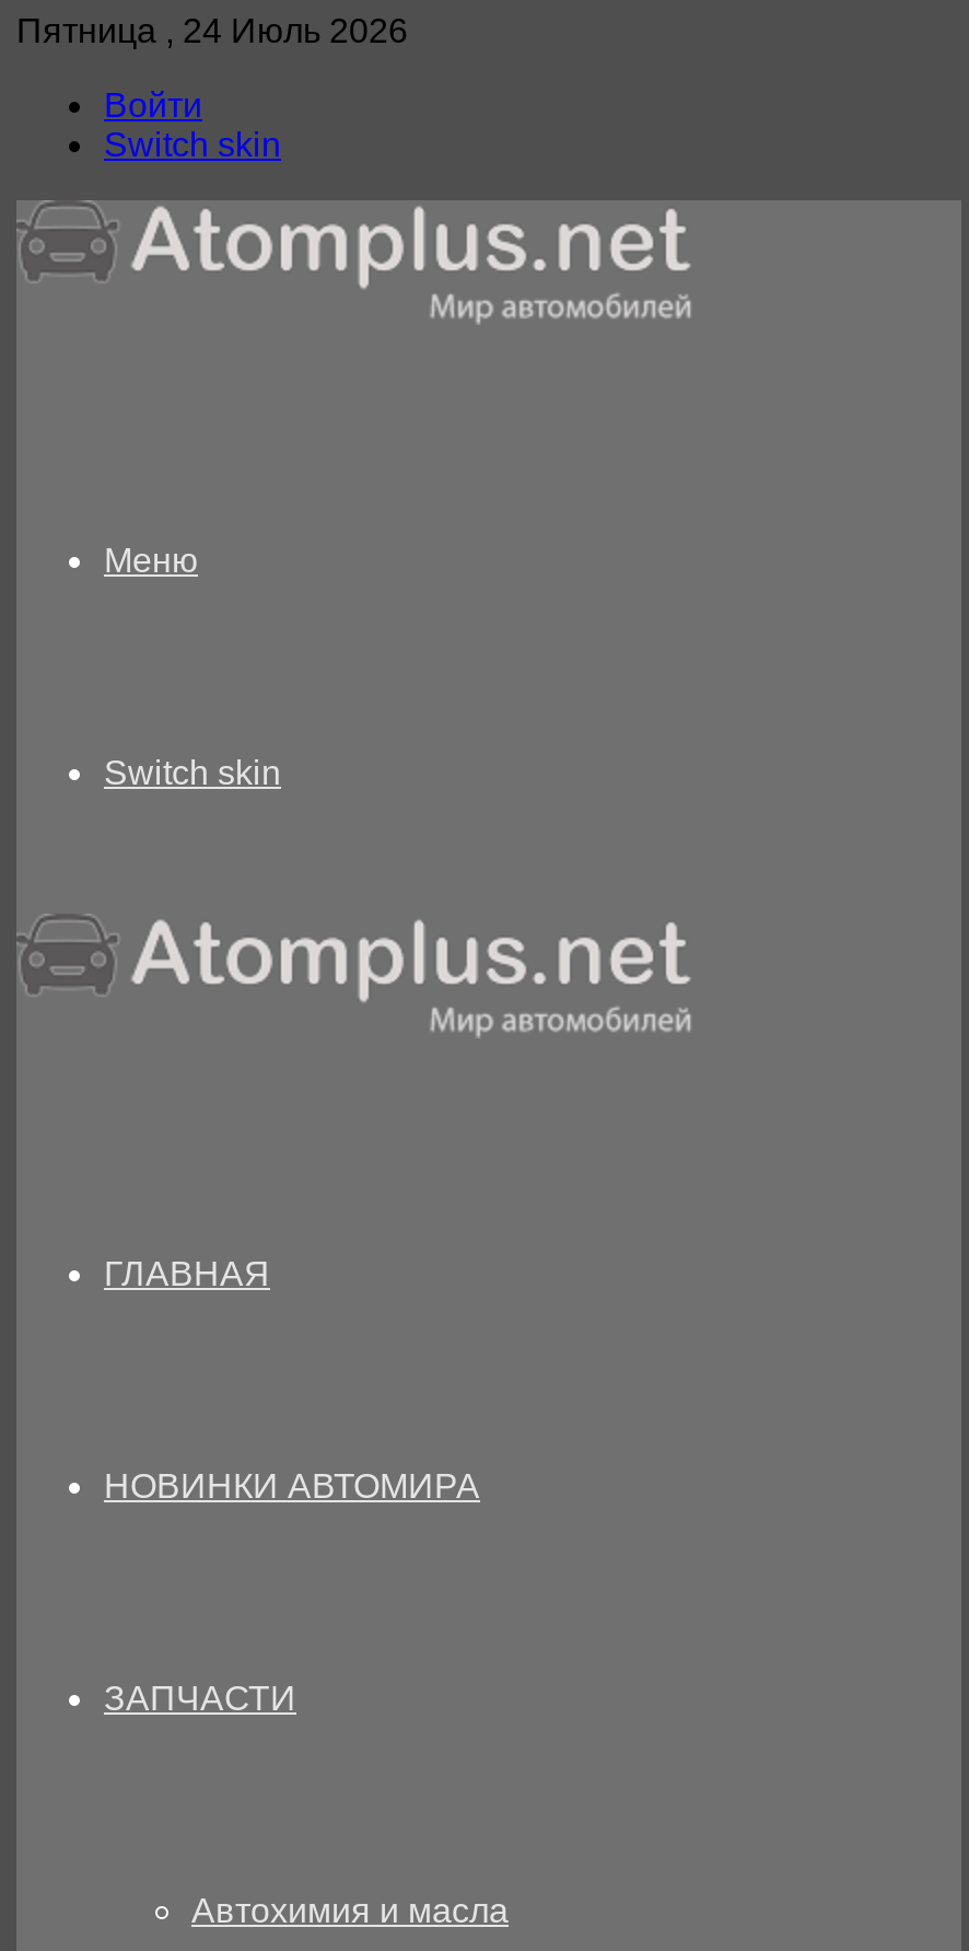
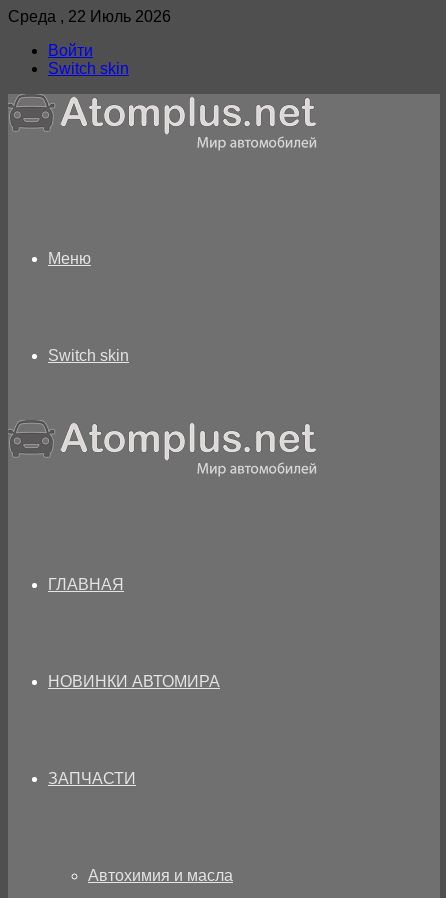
- Пятница , 24 Июль 2026
+ Среда , 22 Июль 2026
